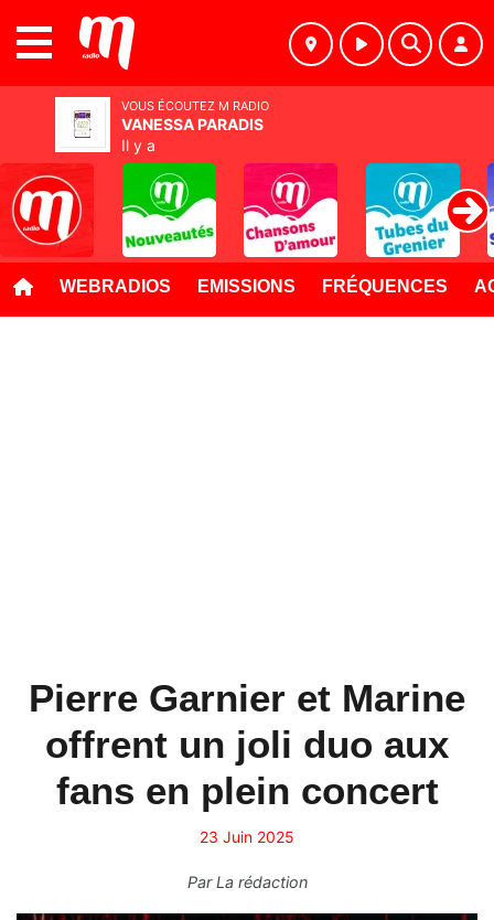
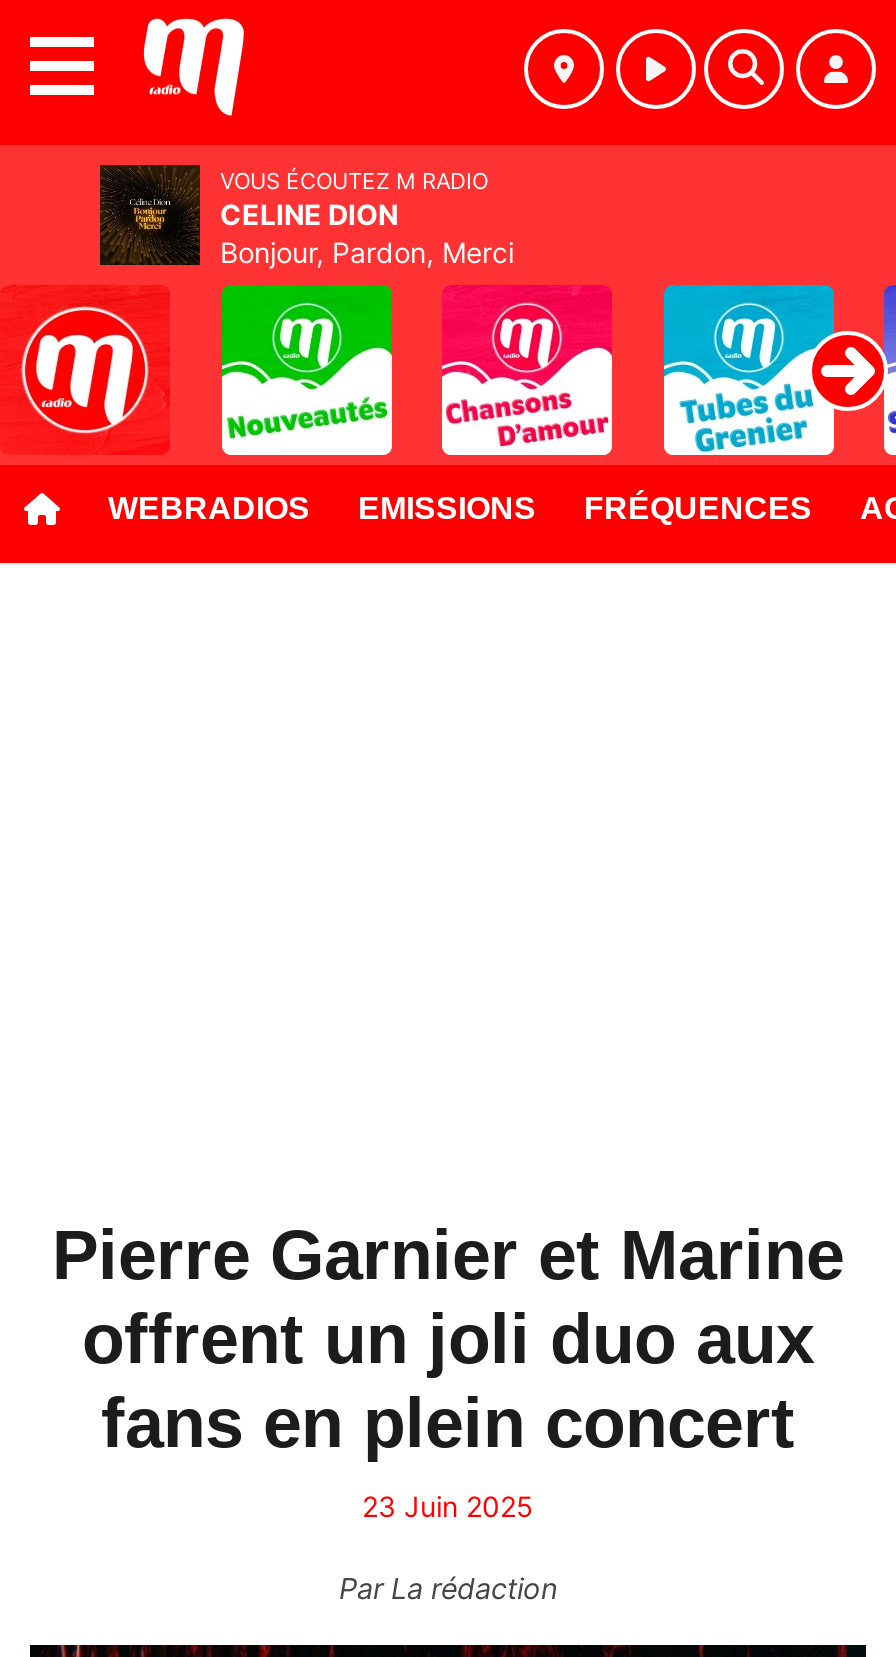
- [image]
- VANESSA PARADIS
- Il y a
+ [image]
+ CELINE DION
+ Bonjour, Pardon, Merci
